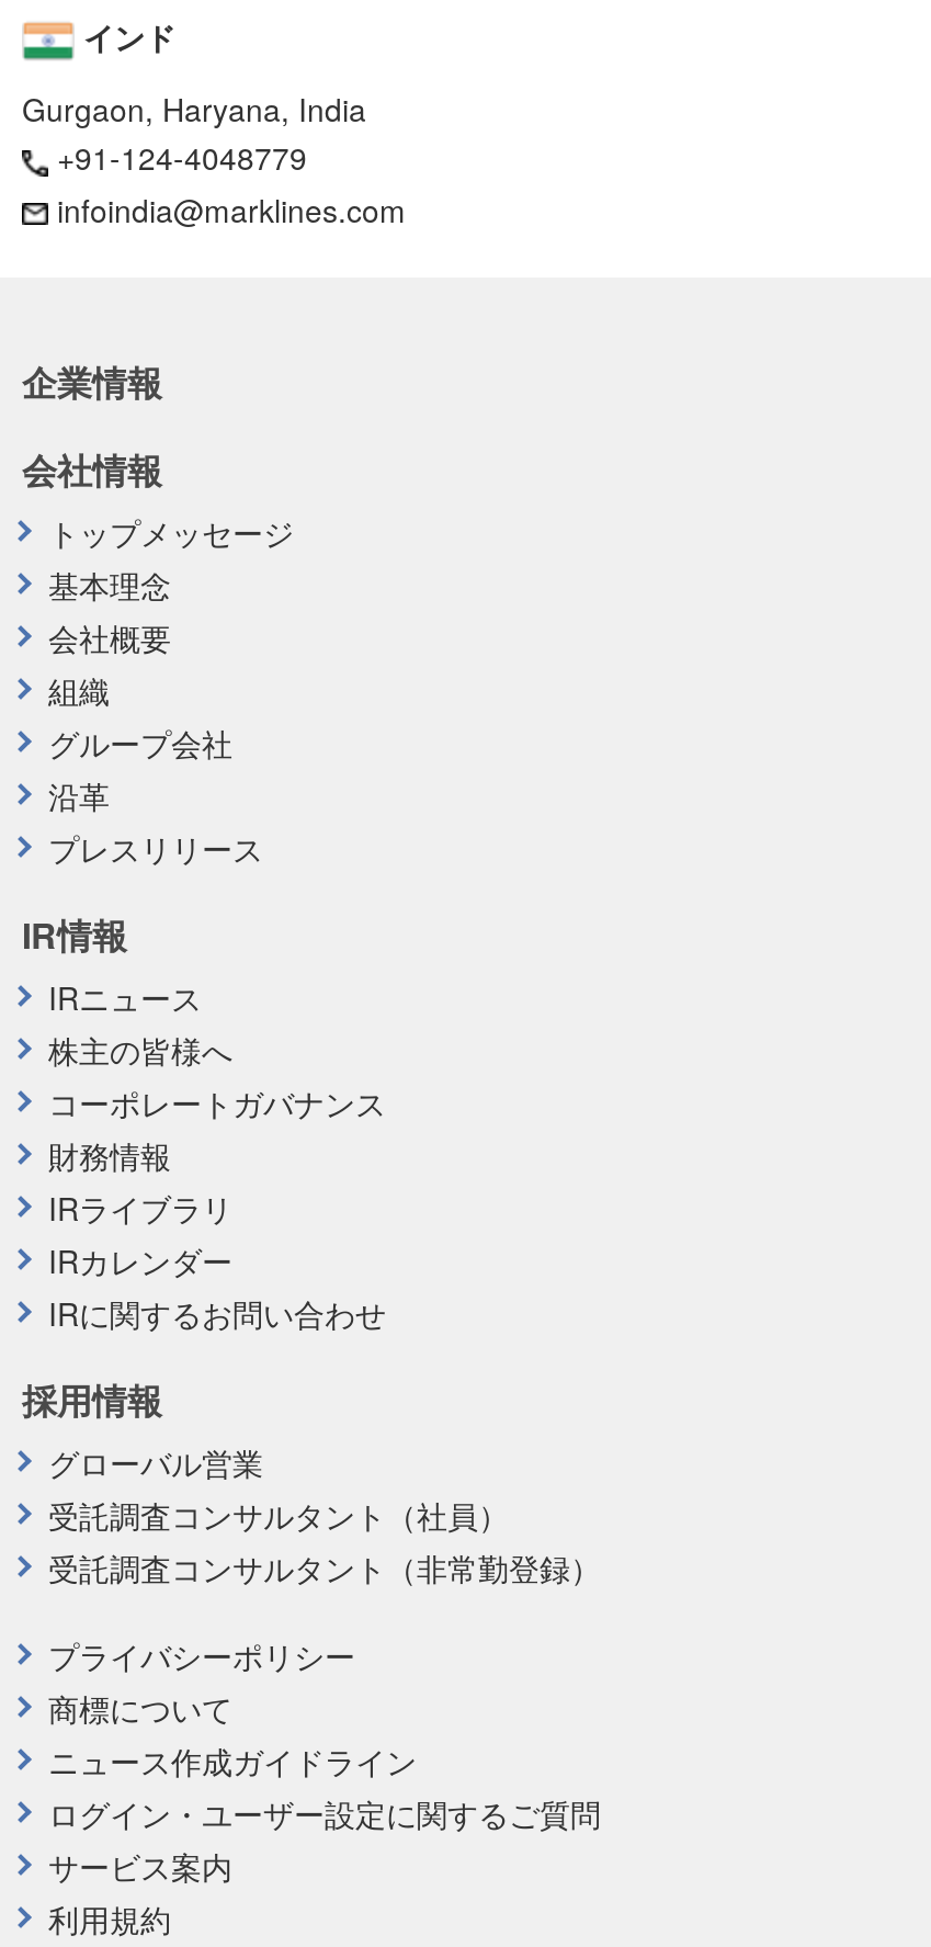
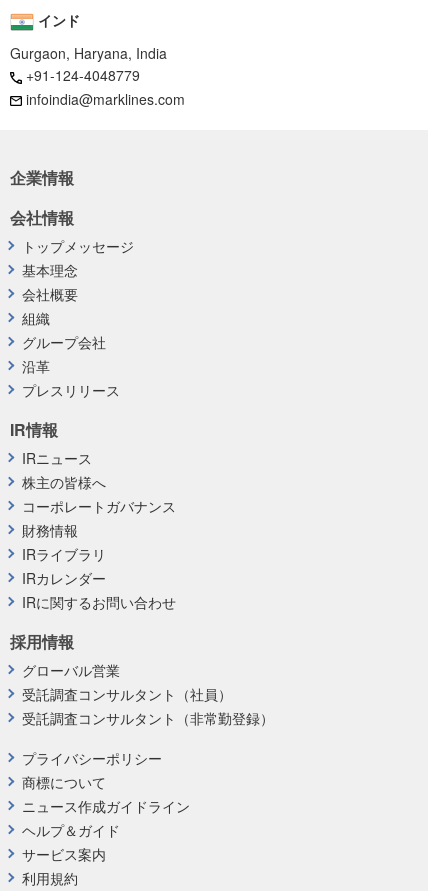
- ログイン・ユーザー設定に関するご質問
+ ヘルプ＆ガイド
